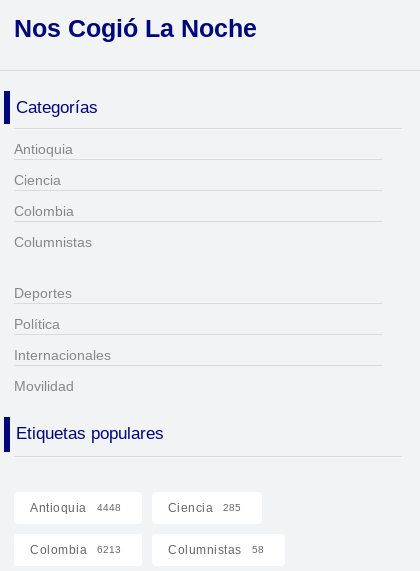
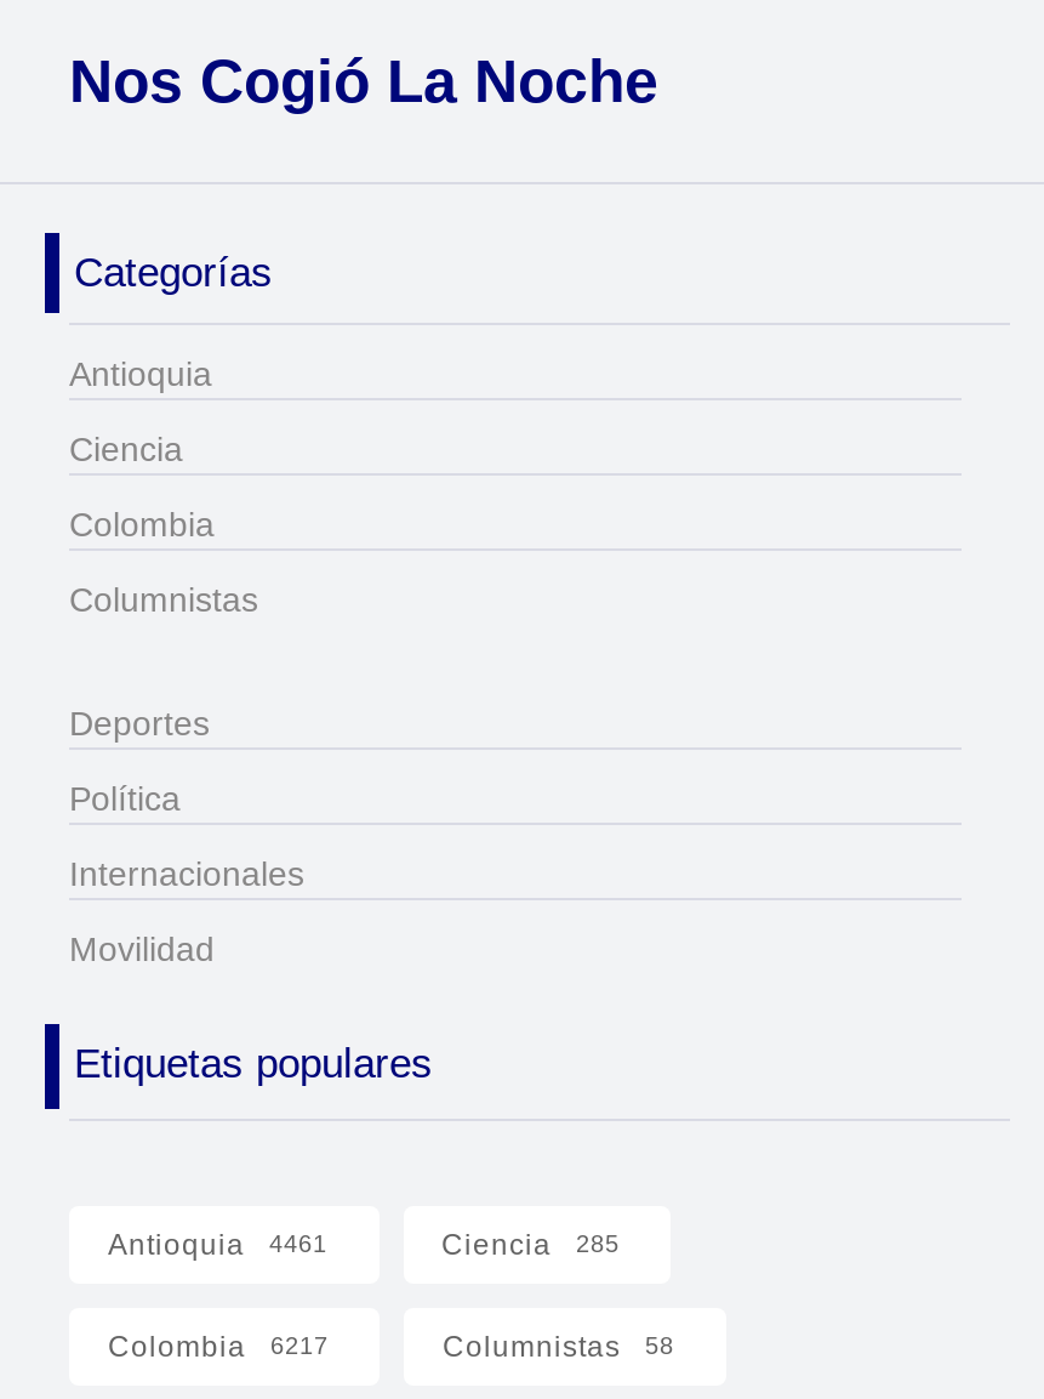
- Antioquia 4448
+ Antioquia 4461

- Colombia 6213
+ Colombia 6217
